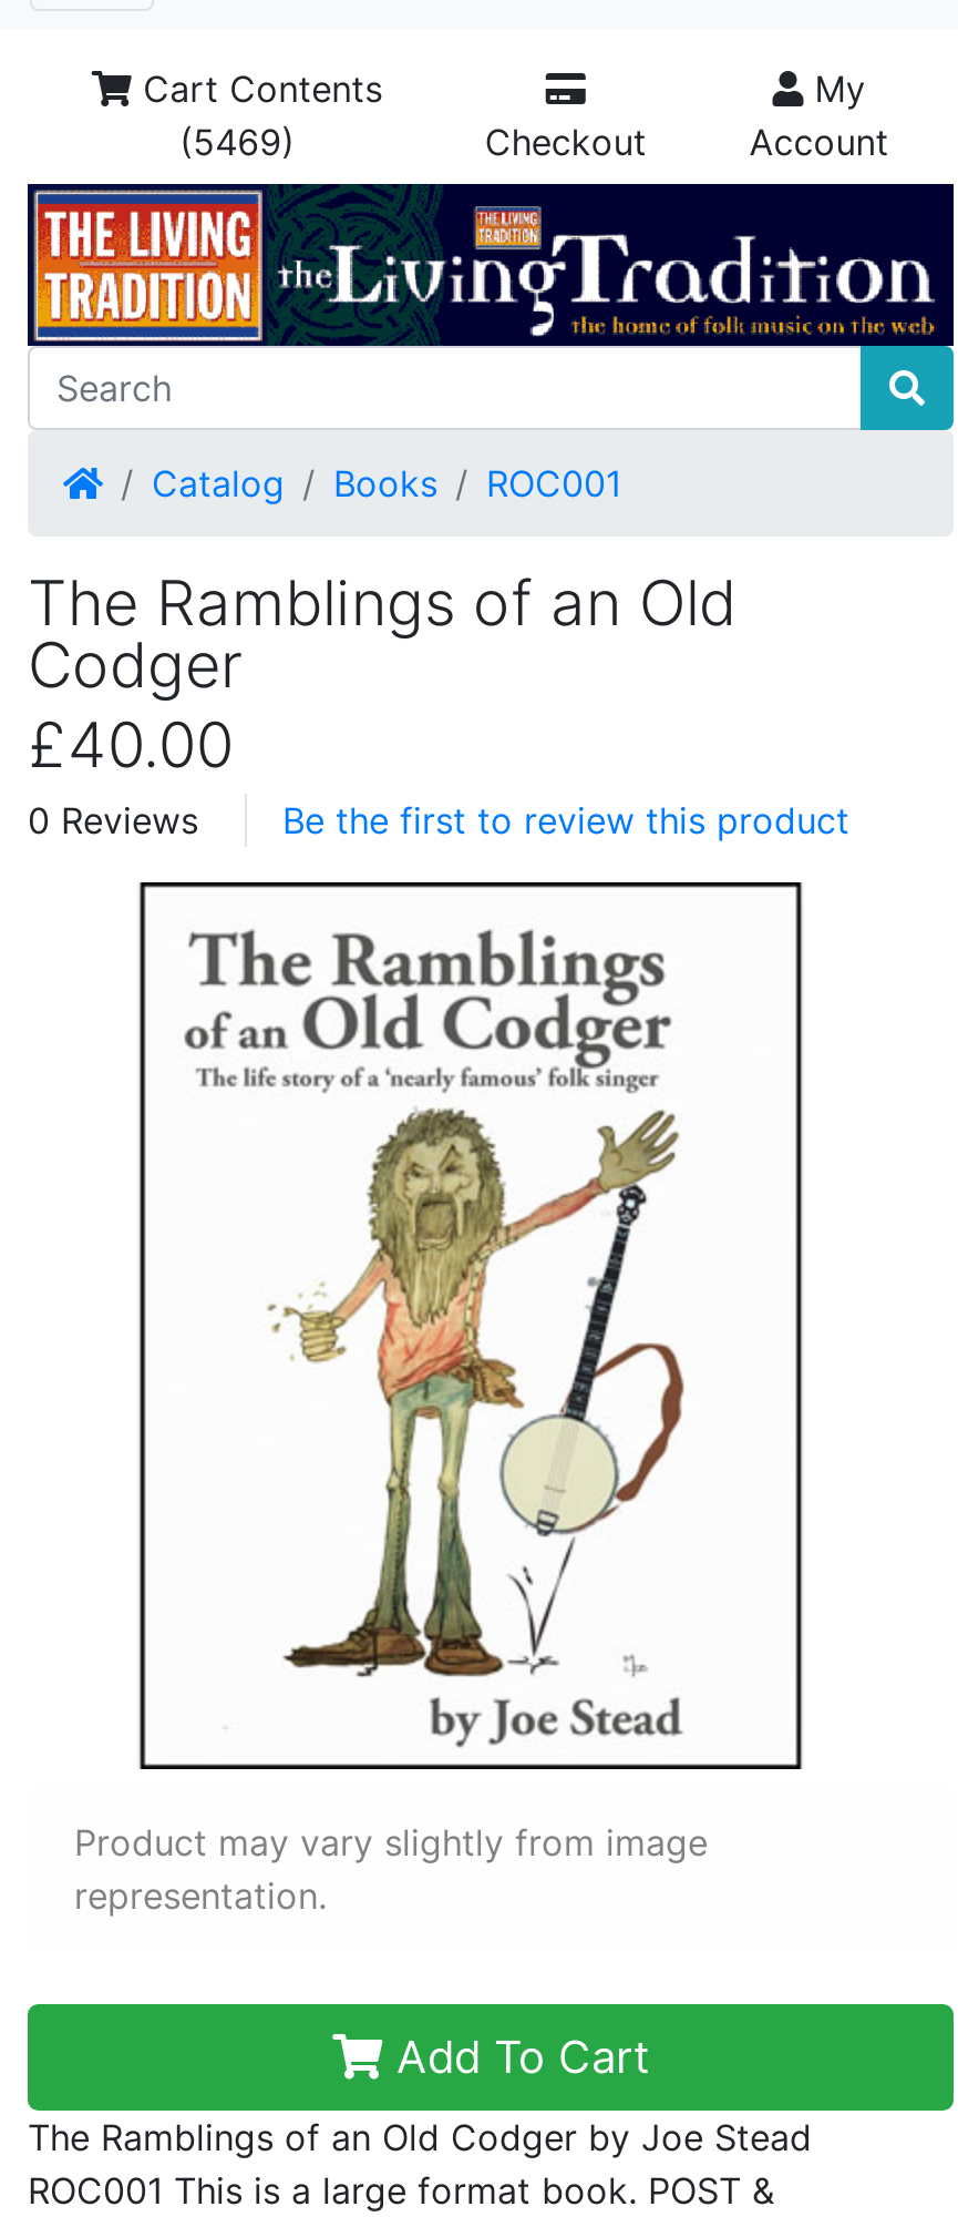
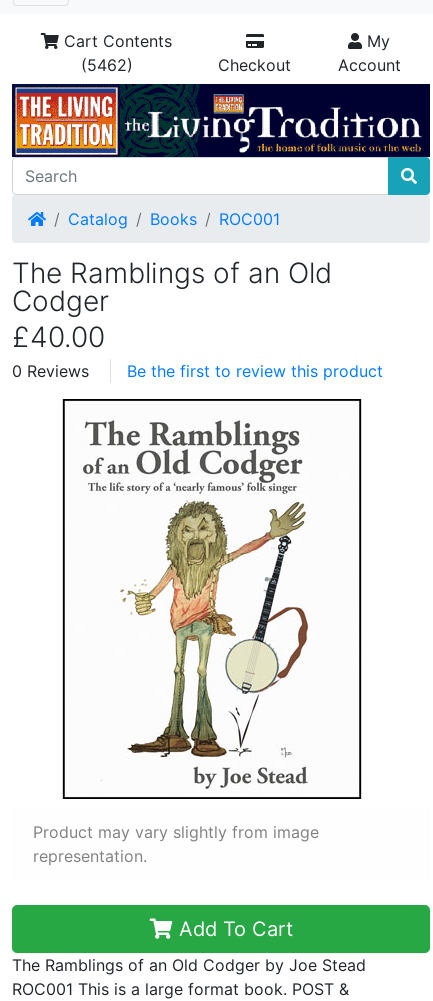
- (5469)
+ (5462)
